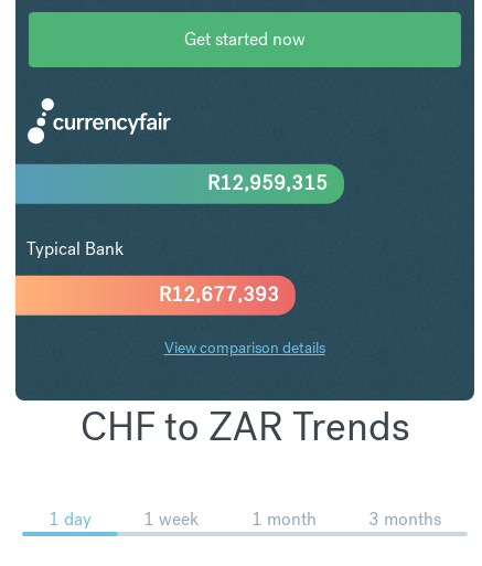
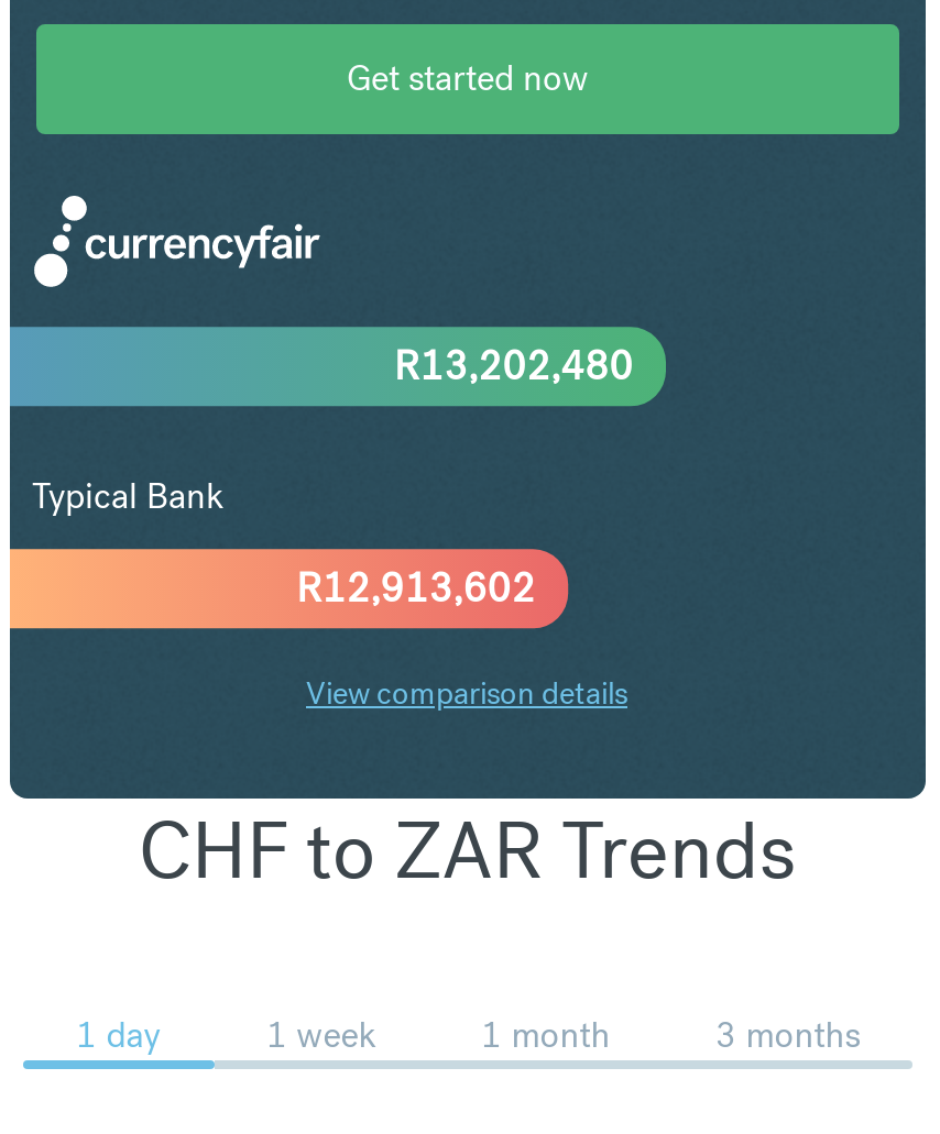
- R12,959,315
+ R13,202,480

- R12,677,393
+ R12,913,602
